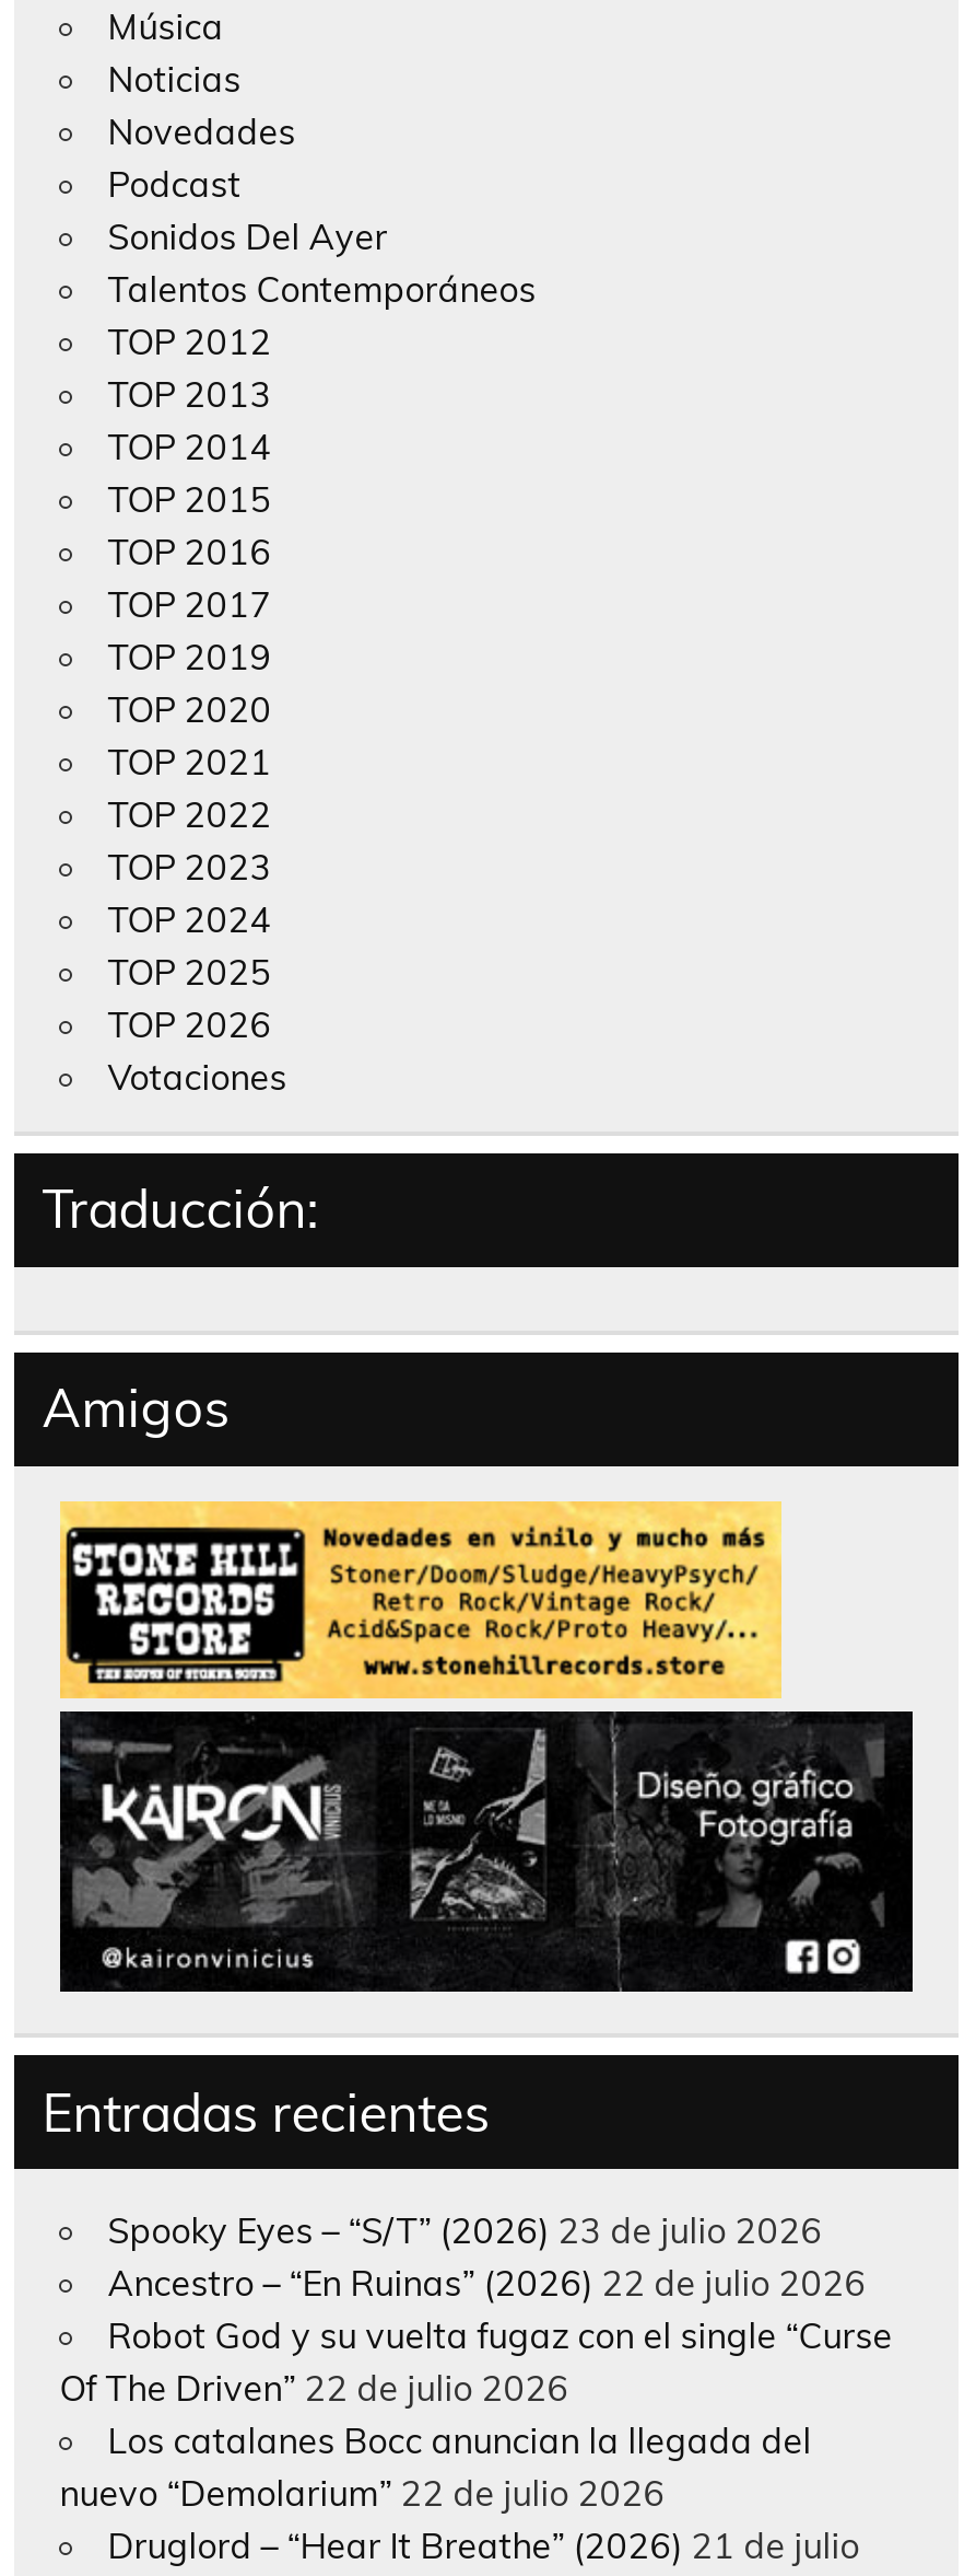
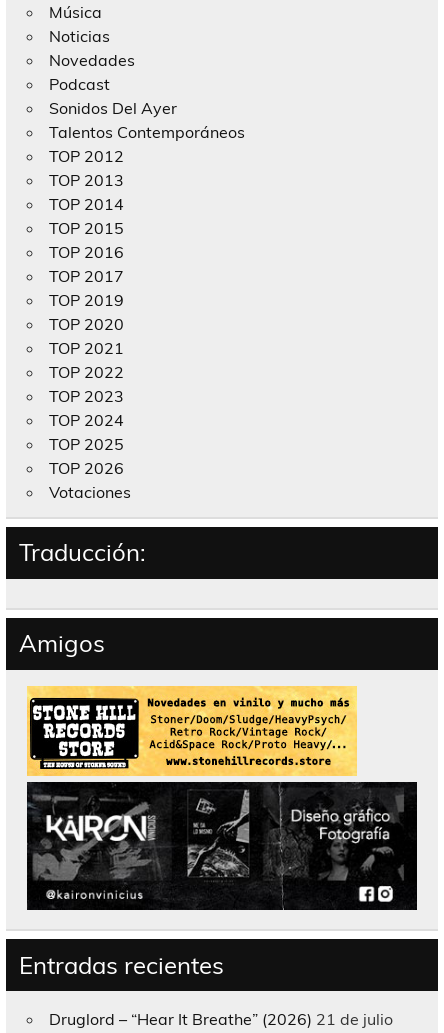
- Spooky Eyes – “S/T” (2026) 23 de julio 2026
- Ancestro – “En Ruinas” (2026) 22 de julio 2026
- Robot God y su vuelta fugaz con el single “Curse
- Of The Driven” 22 de julio 2026
- Los catalanes Bocc anuncian la llegada del
- nuevo “Demolarium” 22 de julio 2026
